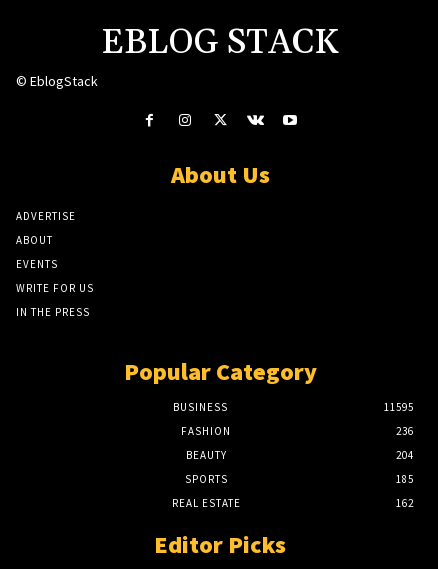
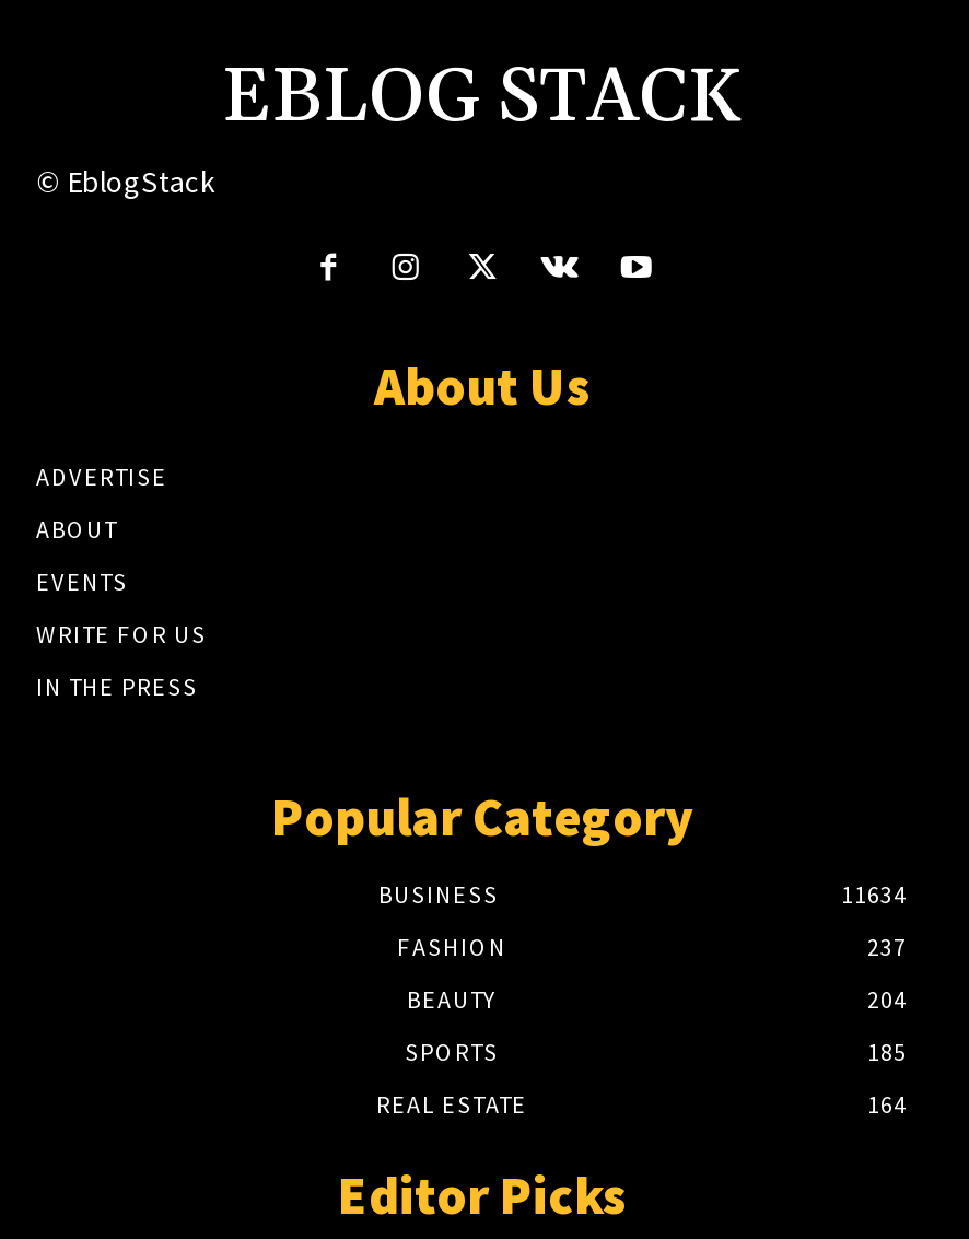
- 11595
+ 11634

- 236
+ 237

- 162
+ 164
